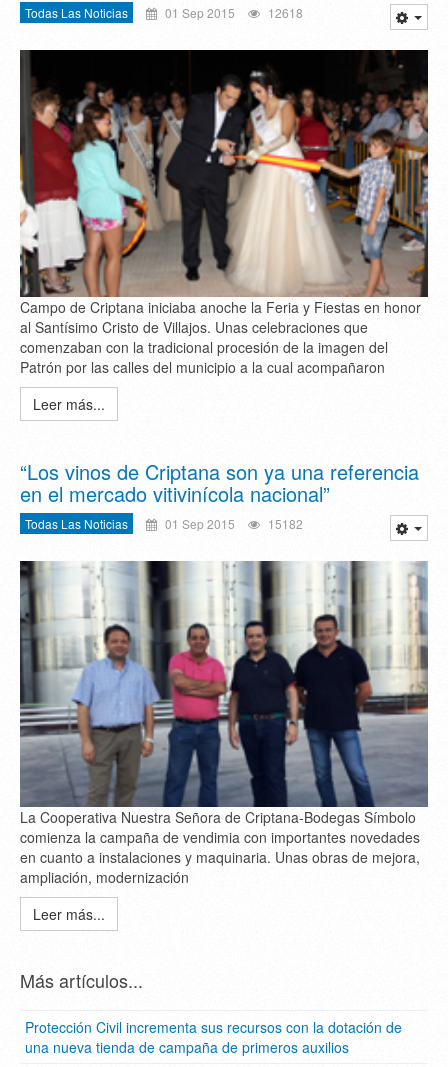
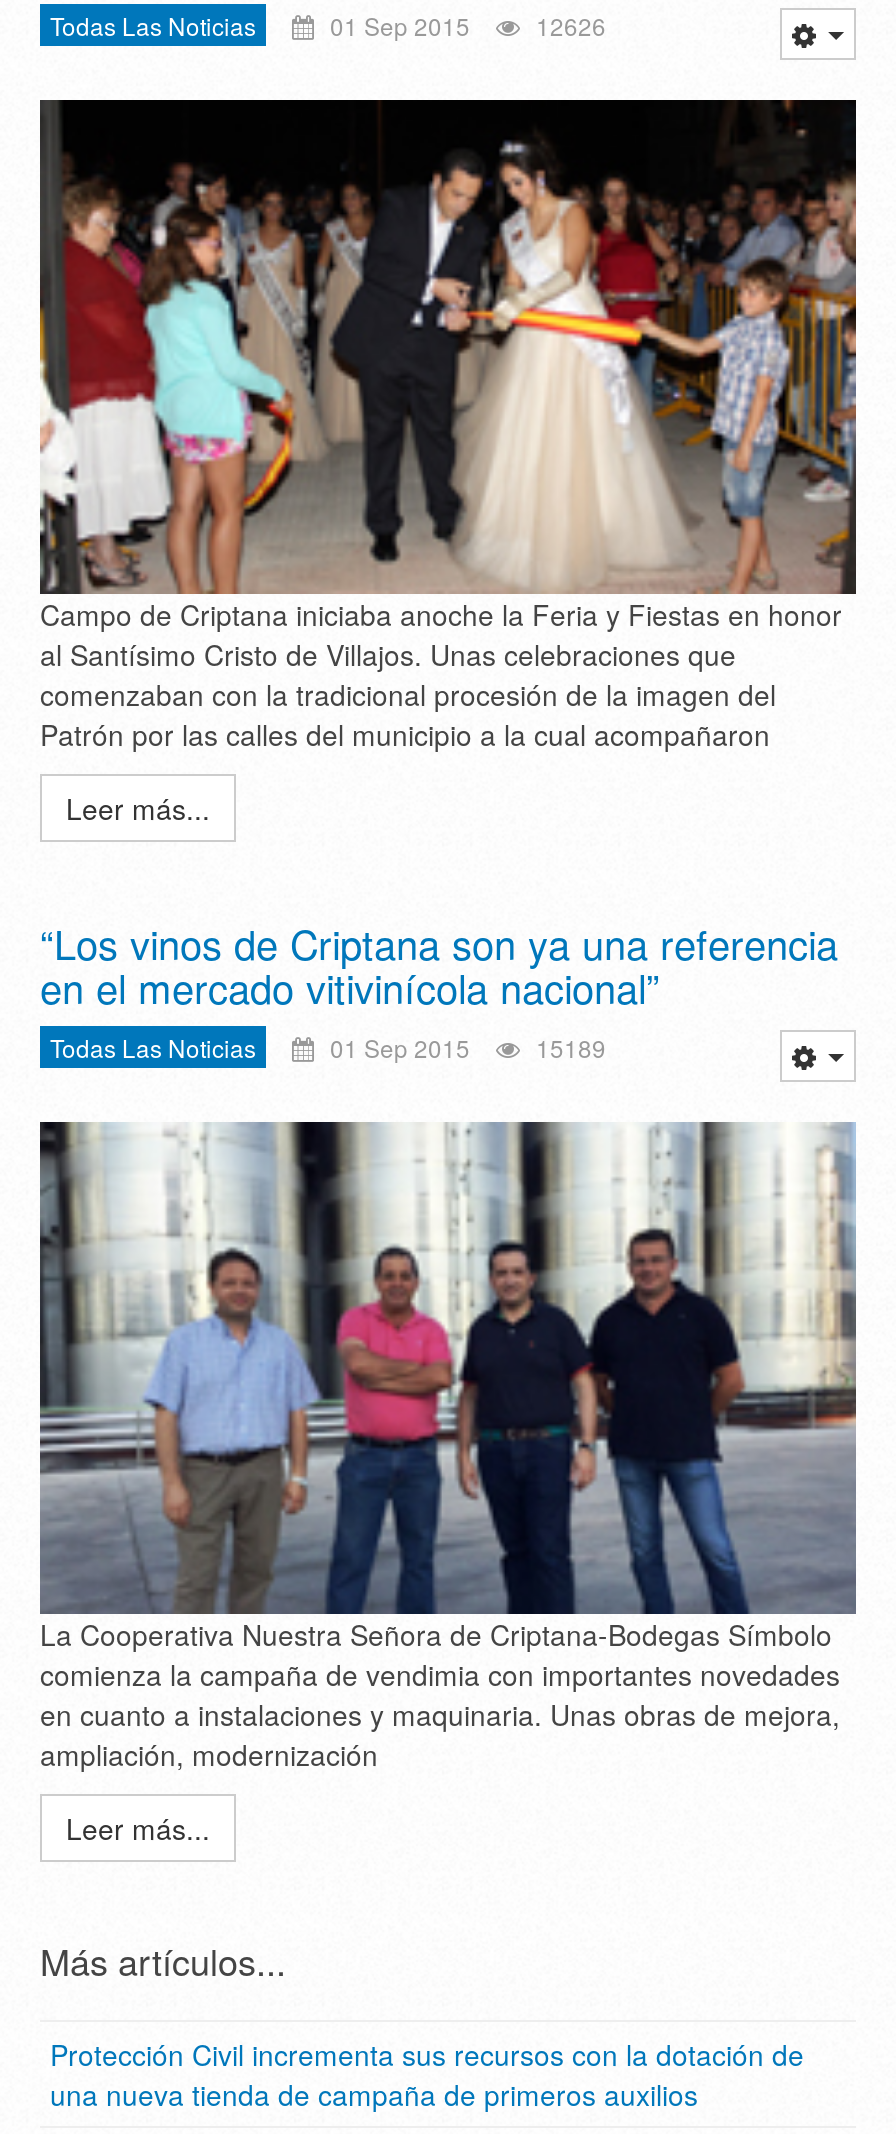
- Todas Las Noticias 01 Sep 2015 12618
+ Todas Las Noticias 01 Sep 2015 12626

- Todas Las Noticias 01 Sep 2015 15182
+ Todas Las Noticias 01 Sep 2015 15189
